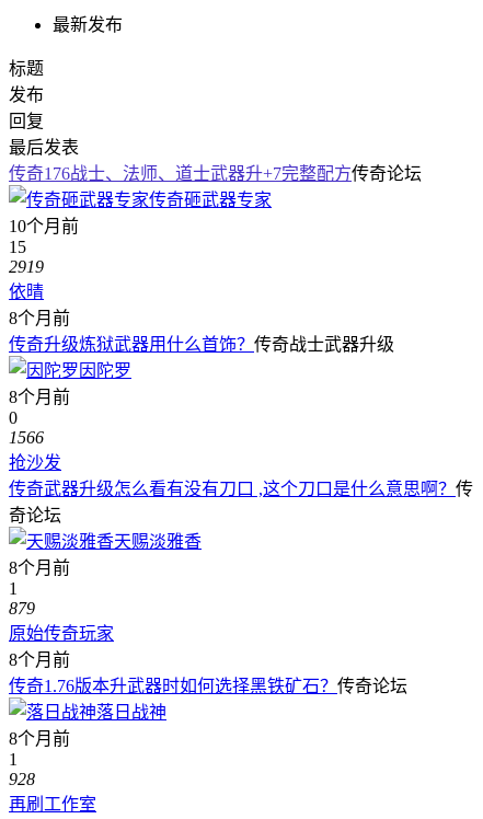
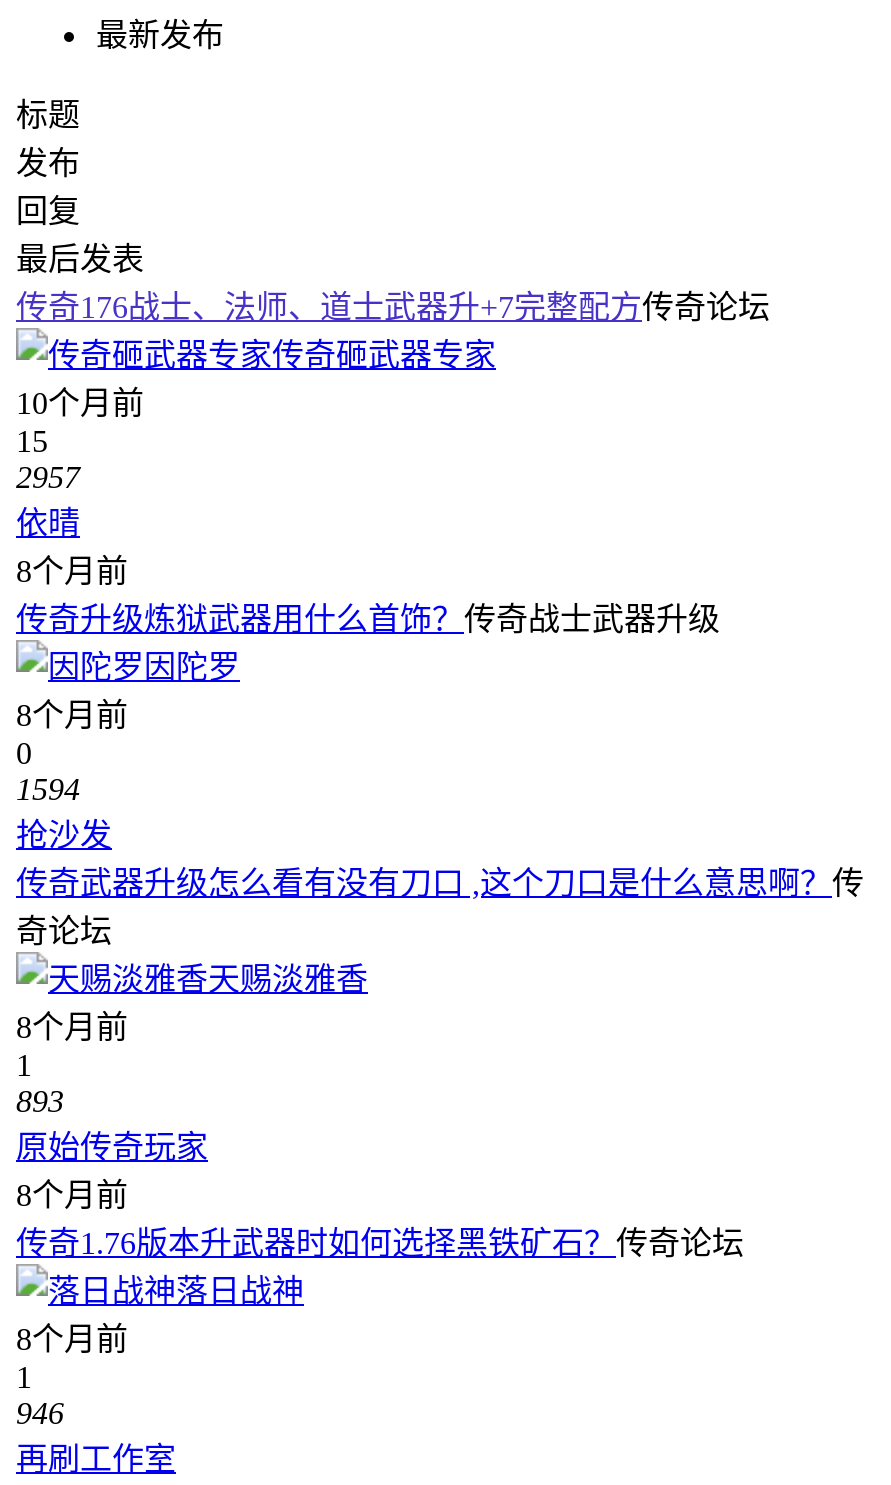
- 2919
+ 2957

- 1566
+ 1594

- 879
+ 893

- 928
+ 946
